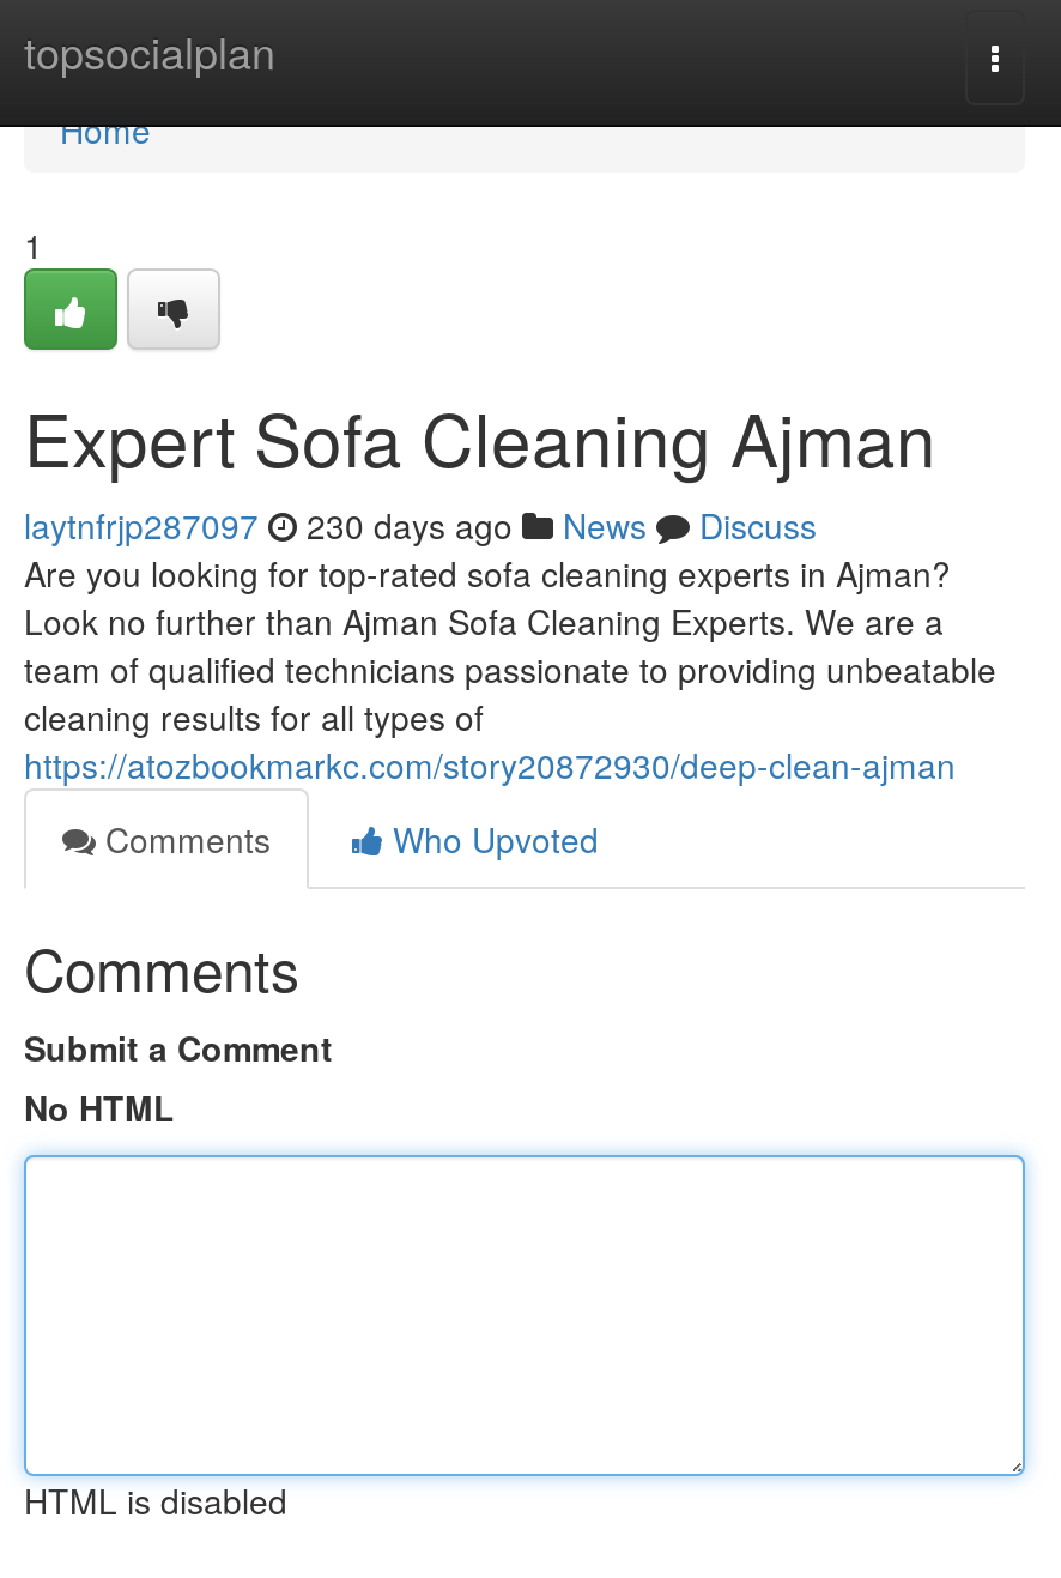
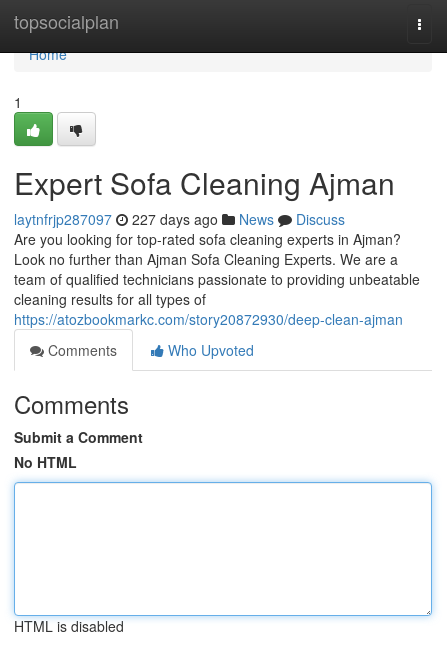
- laytnfrjp287097 230 days ago News Discuss
+ laytnfrjp287097 227 days ago News Discuss
